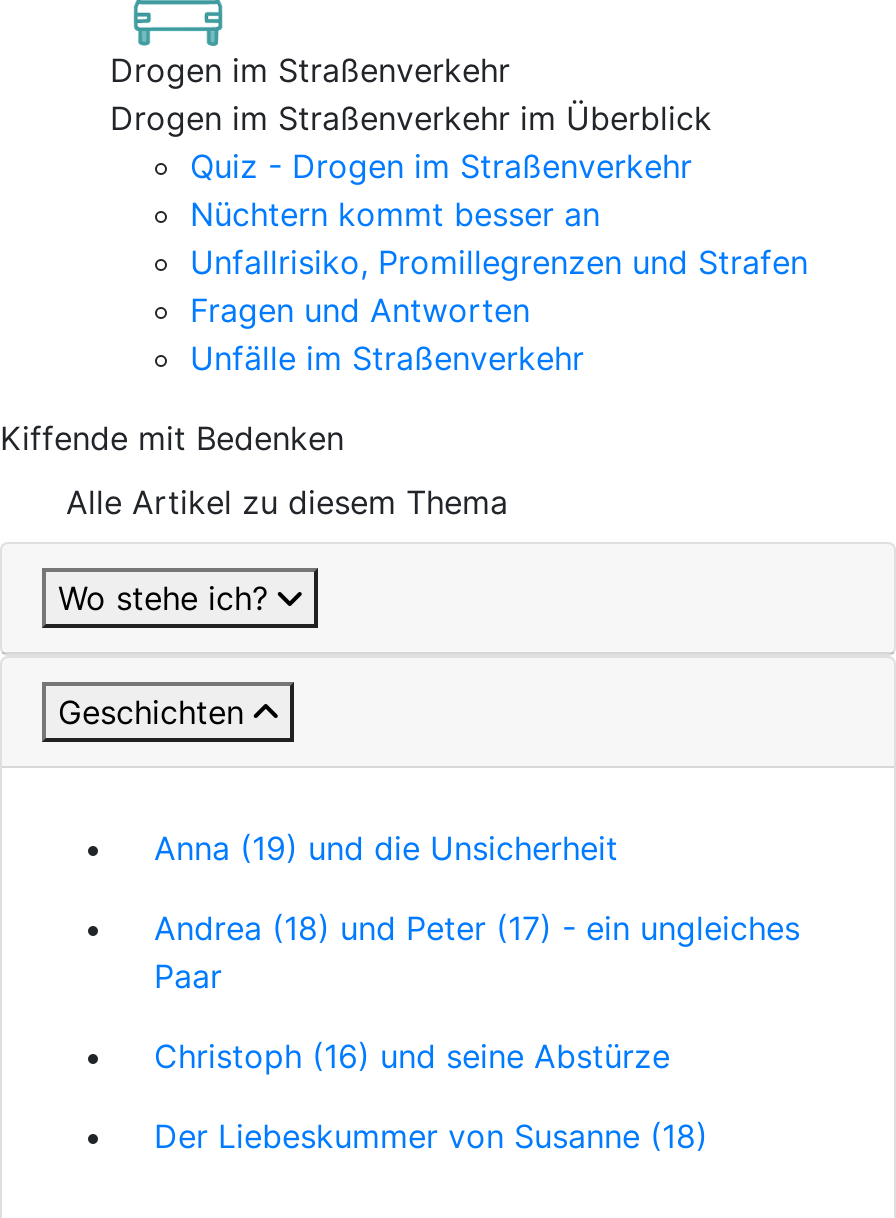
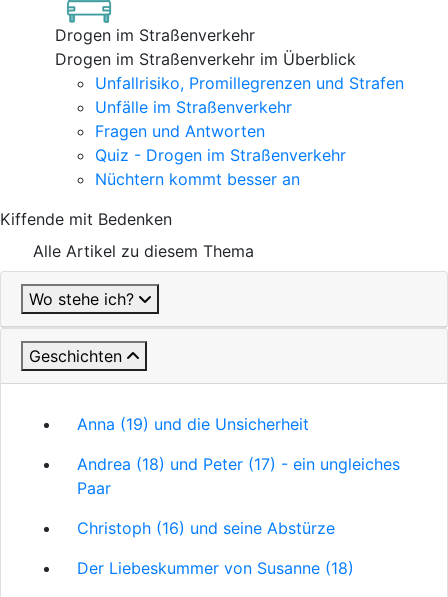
moved down: Quiz - Drogen im Straßenverkehr | Nüchtern kommt besser an

moved up: Unfallrisiko, Promillegrenzen und Strafen | Unfälle im Straßenverkehr | Fragen und Antworten
